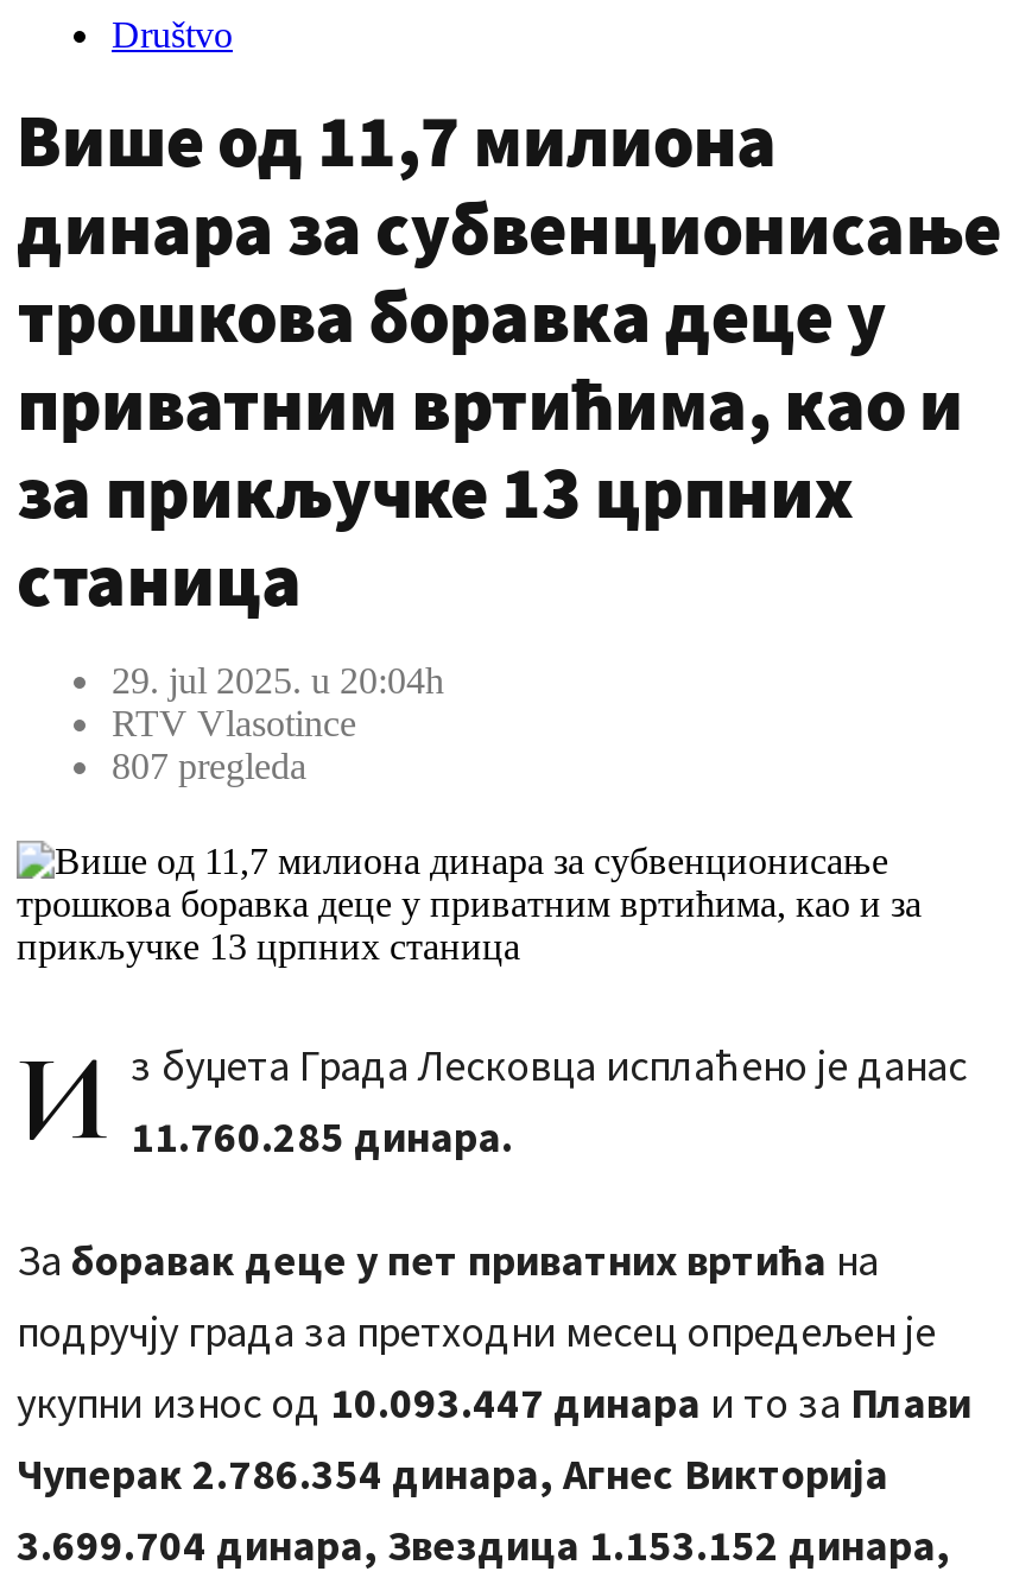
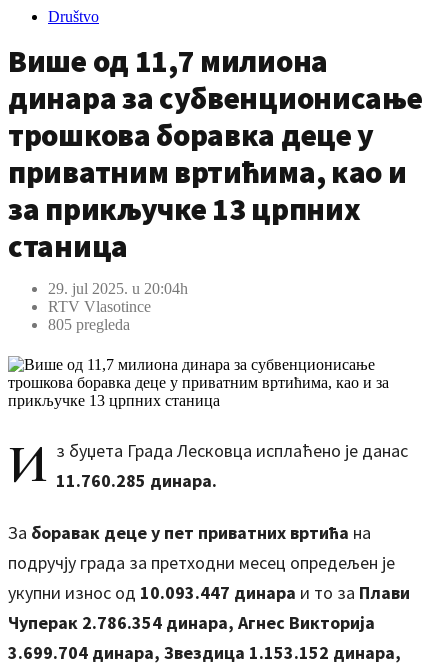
- 807 pregleda
+ 805 pregleda
